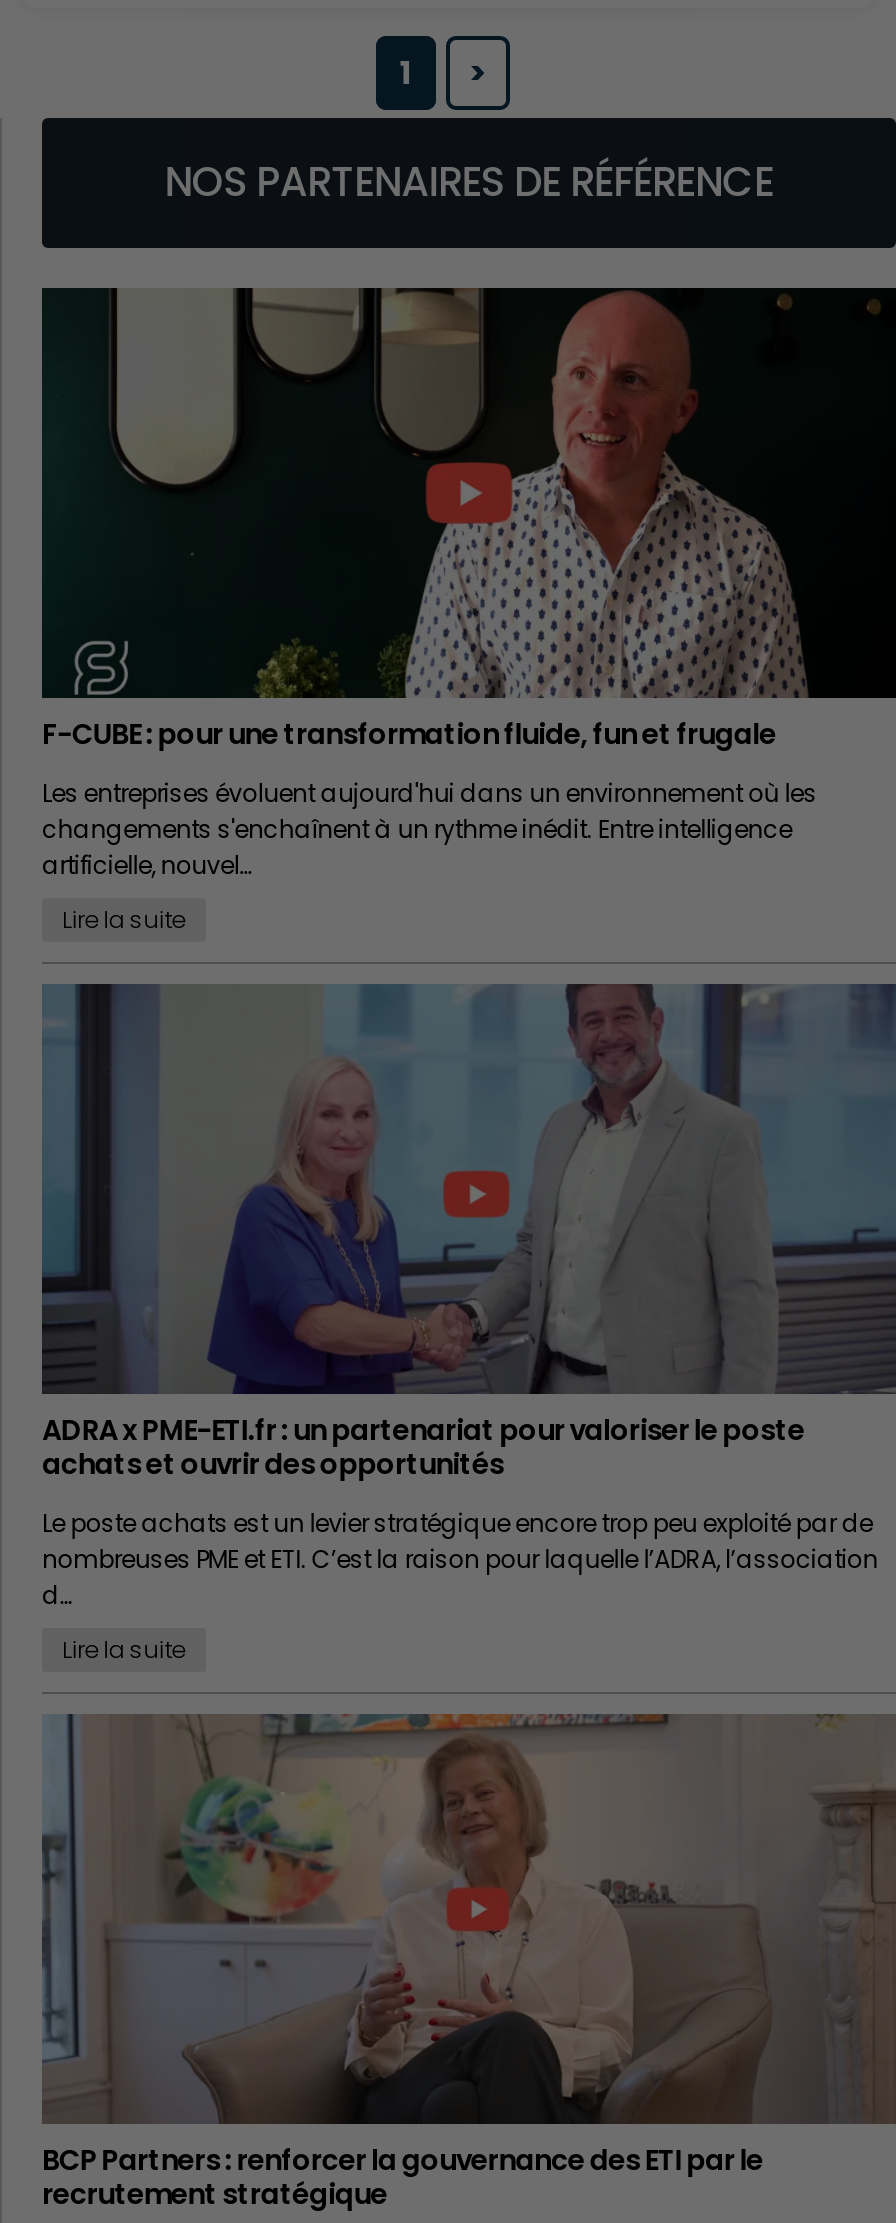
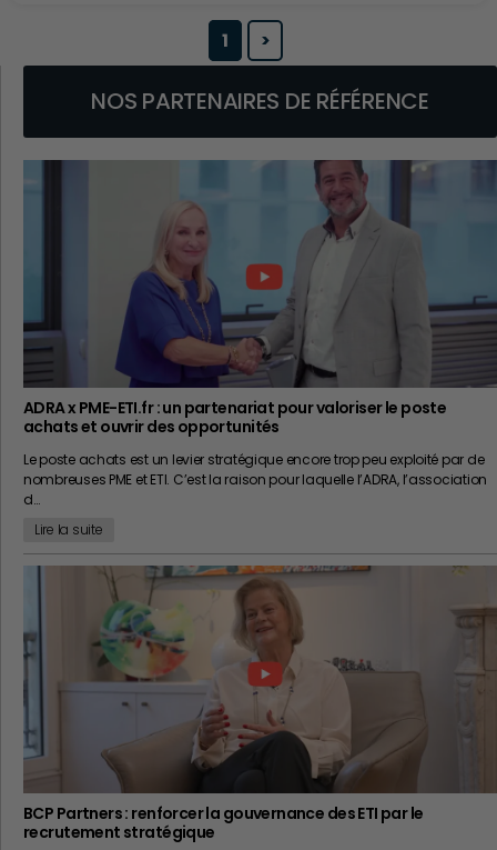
- [image]
- F-CUBE : pour une transformation fluide, fun et frugale
- Les entreprises évoluent aujourd'hui dans un environnement où les
- changements s'enchaînent à un rythme inédit. Entre intelligence
- artificielle, nouvel…
- Lire la suite
